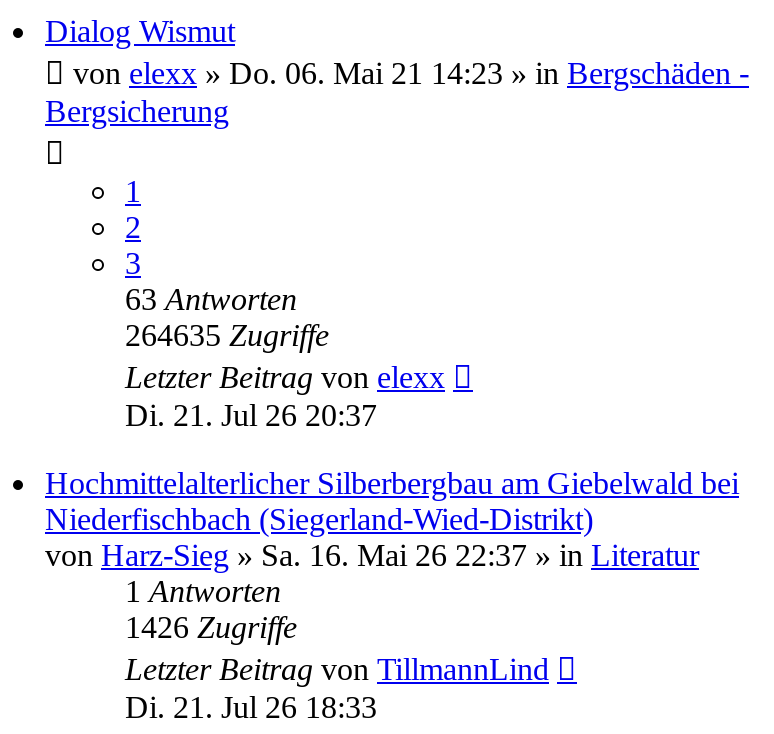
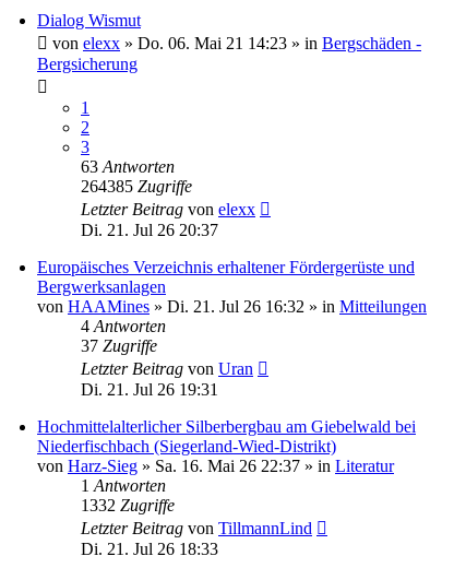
- 264635 Zugriffe
+ 264385 Zugriffe

+ Europäisches Verzeichnis erhaltener Fördergerüste und
+ Bergwerksanlagen
+ von HAAMines» Di. 21. Jul 26 16:32» in Mitteilungen
+ 4 Antworten
+ 37 Zugriffe
+ Letzter Beitrag von Uran
+ Di. 21. Jul 26 19:31

- 1426 Zugriffe
+ 1332 Zugriffe
